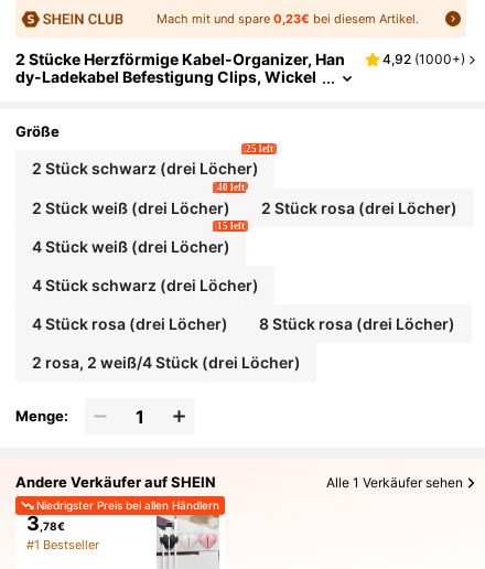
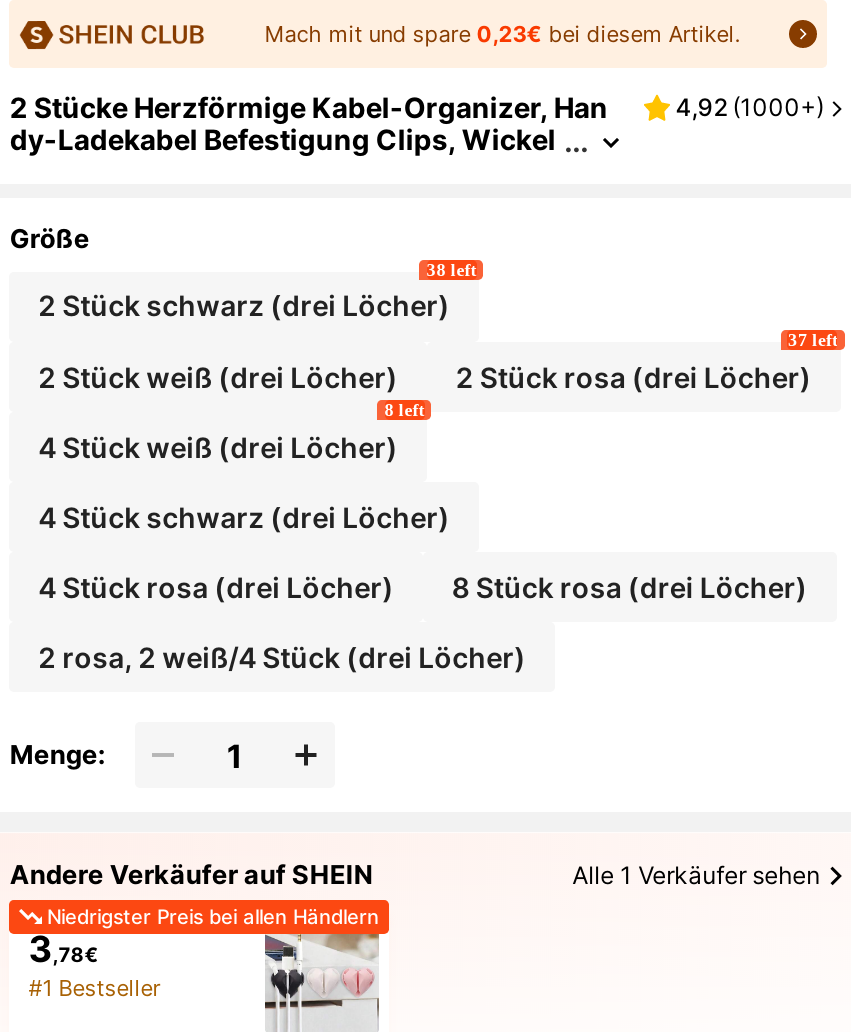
- 25 left
+ 38 left

- 40 left

+ 37 left

- 15 left
+ 8 left
